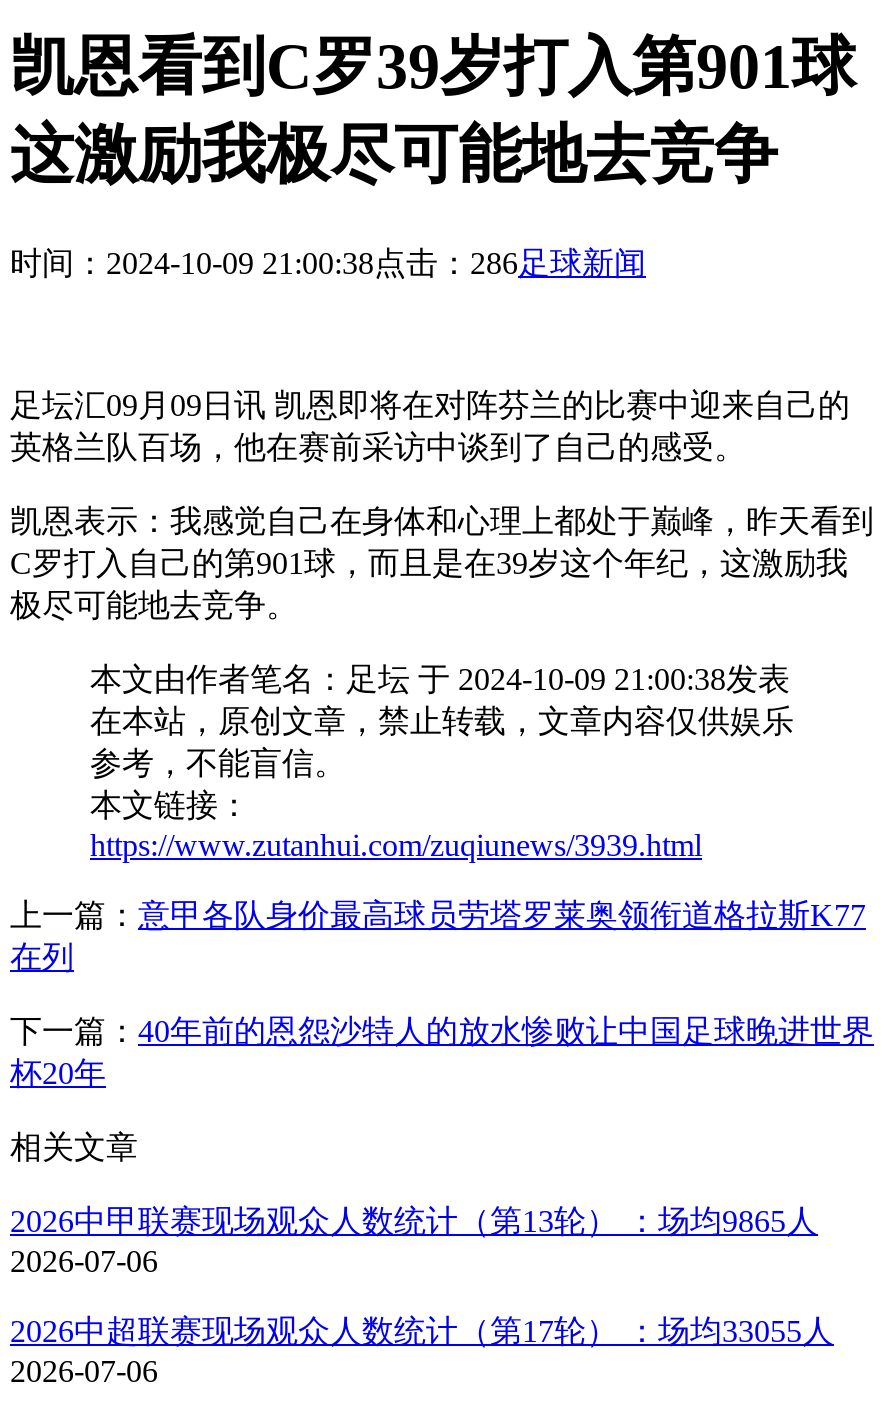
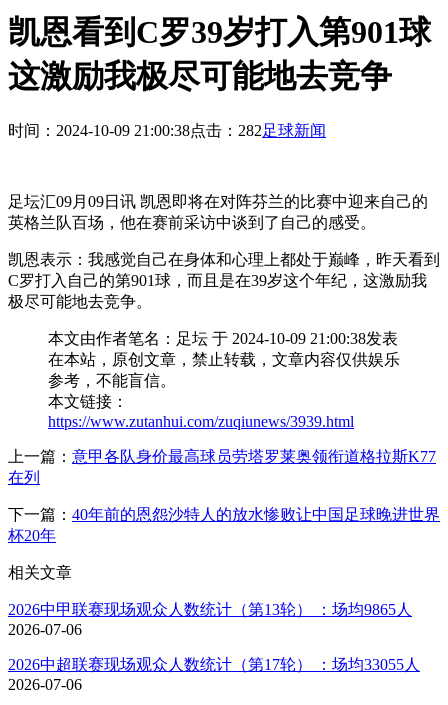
- 时间：2024-10-09 21:00:38点击：286足球新闻
+ 时间：2024-10-09 21:00:38点击：282足球新闻
